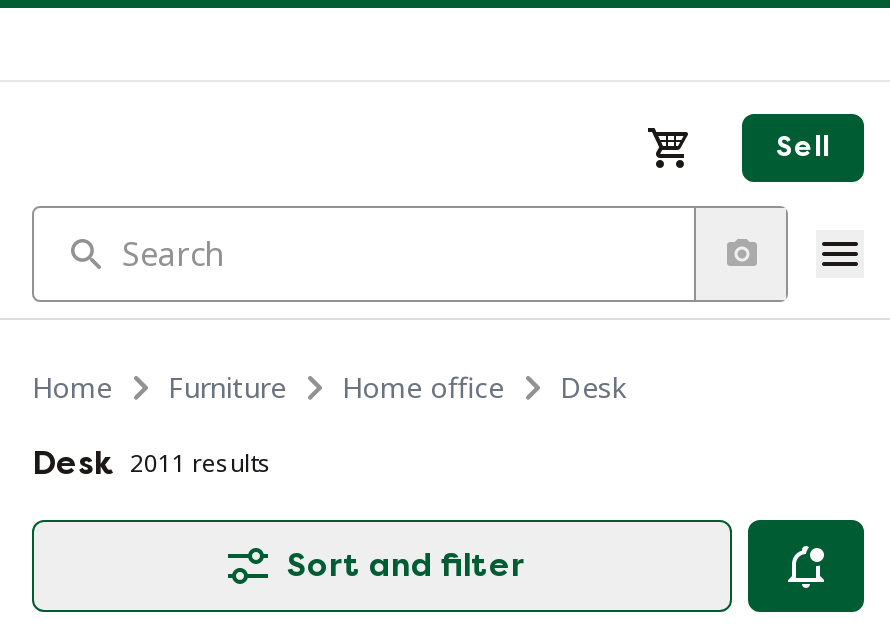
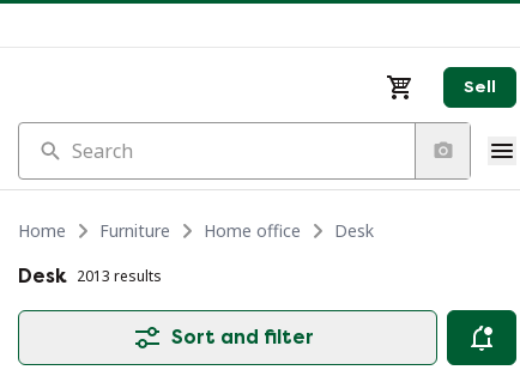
- Desk 2011 results
+ Desk 2013 results
